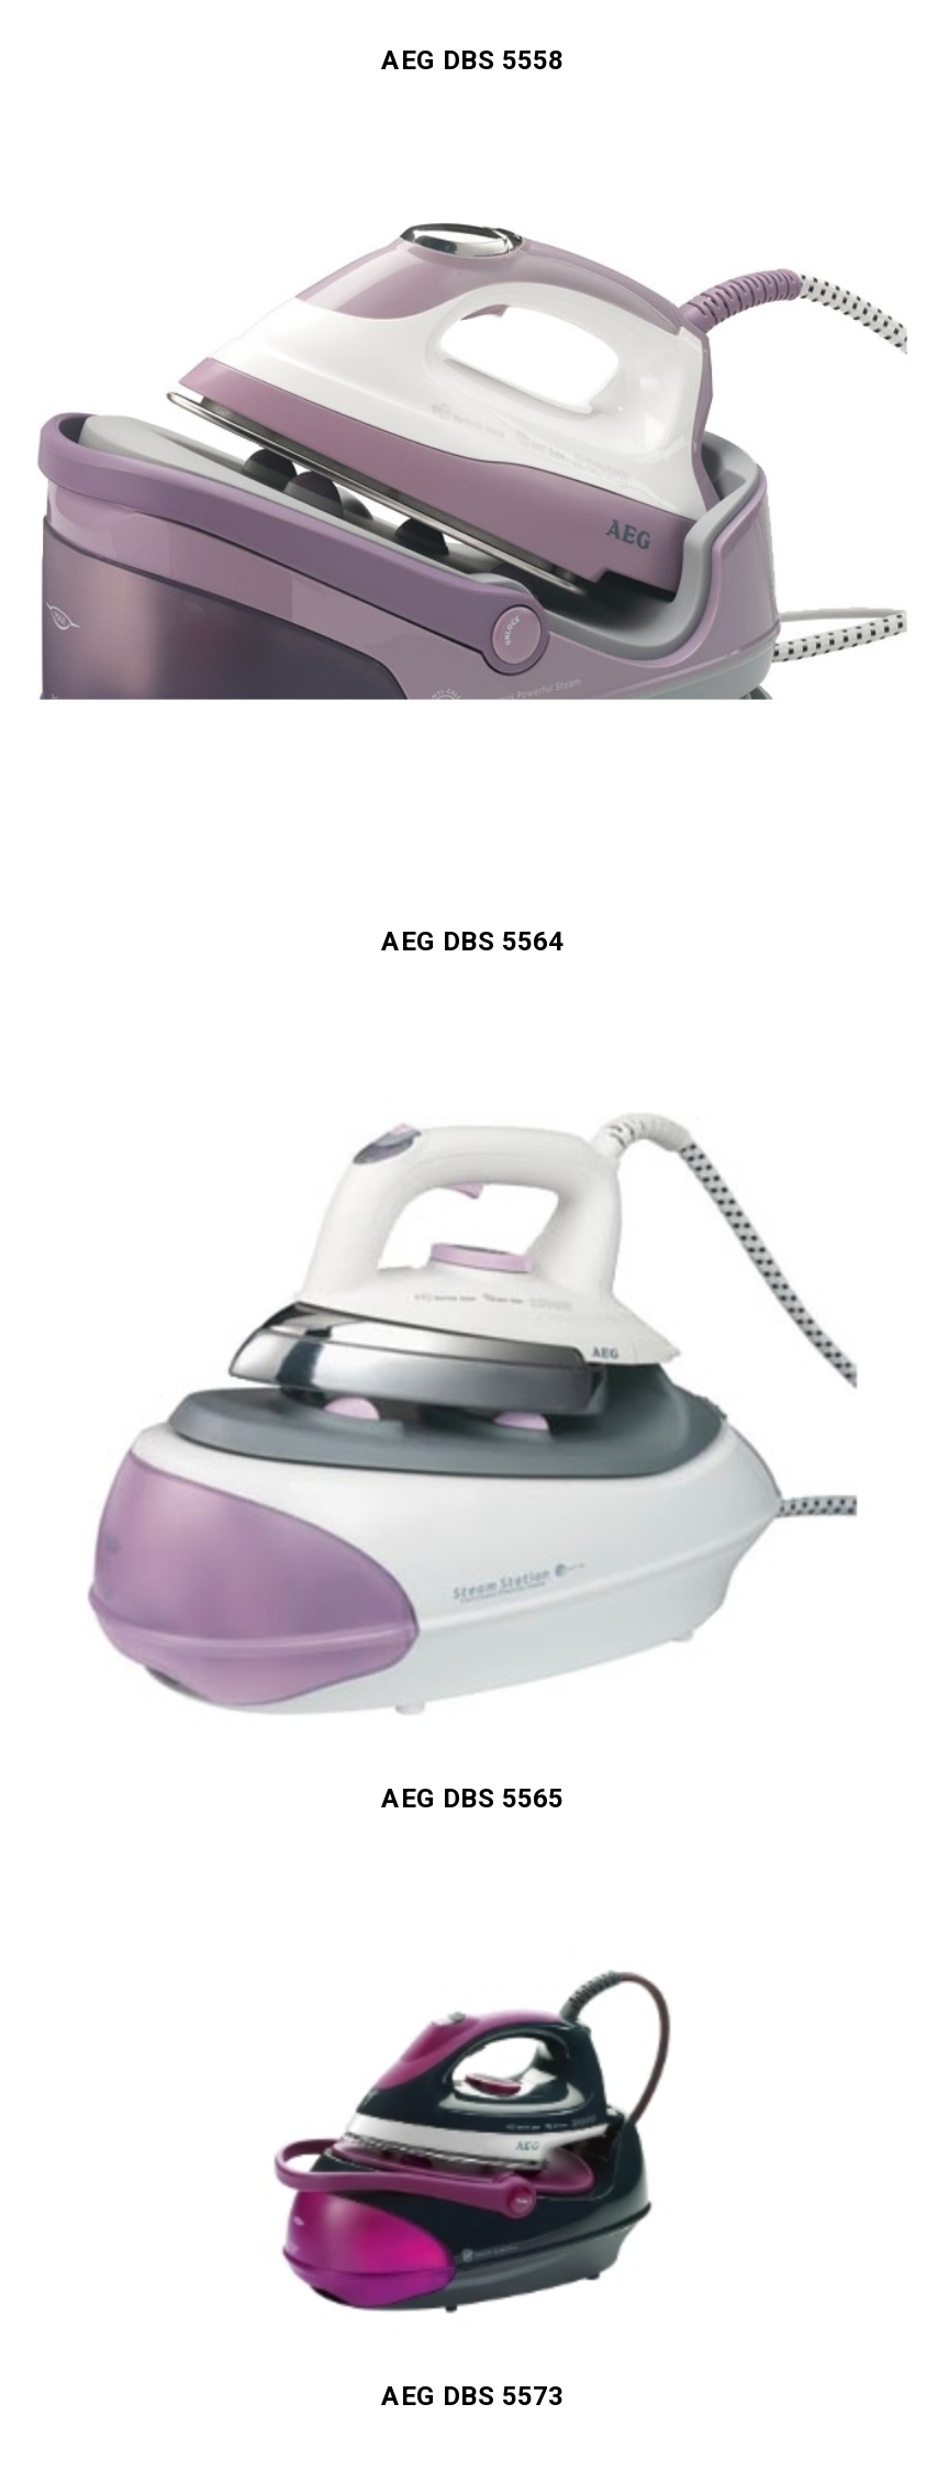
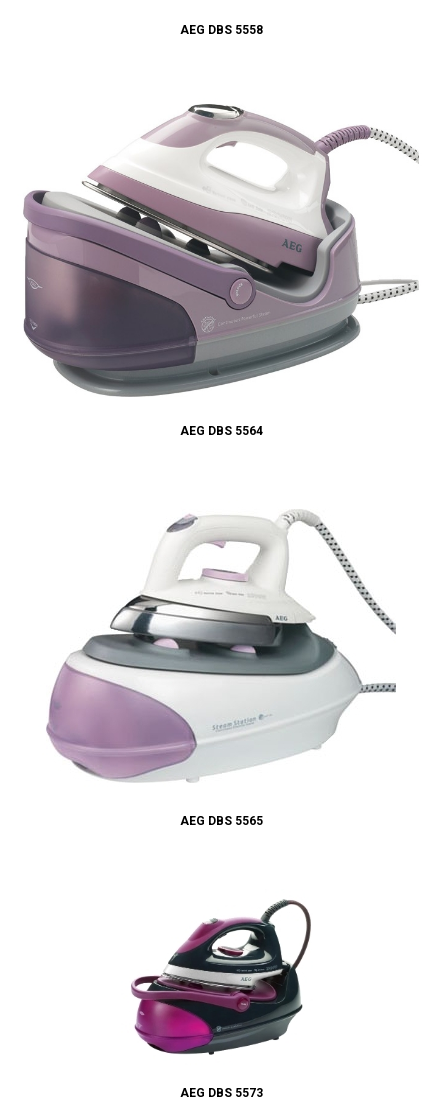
+ [image]
